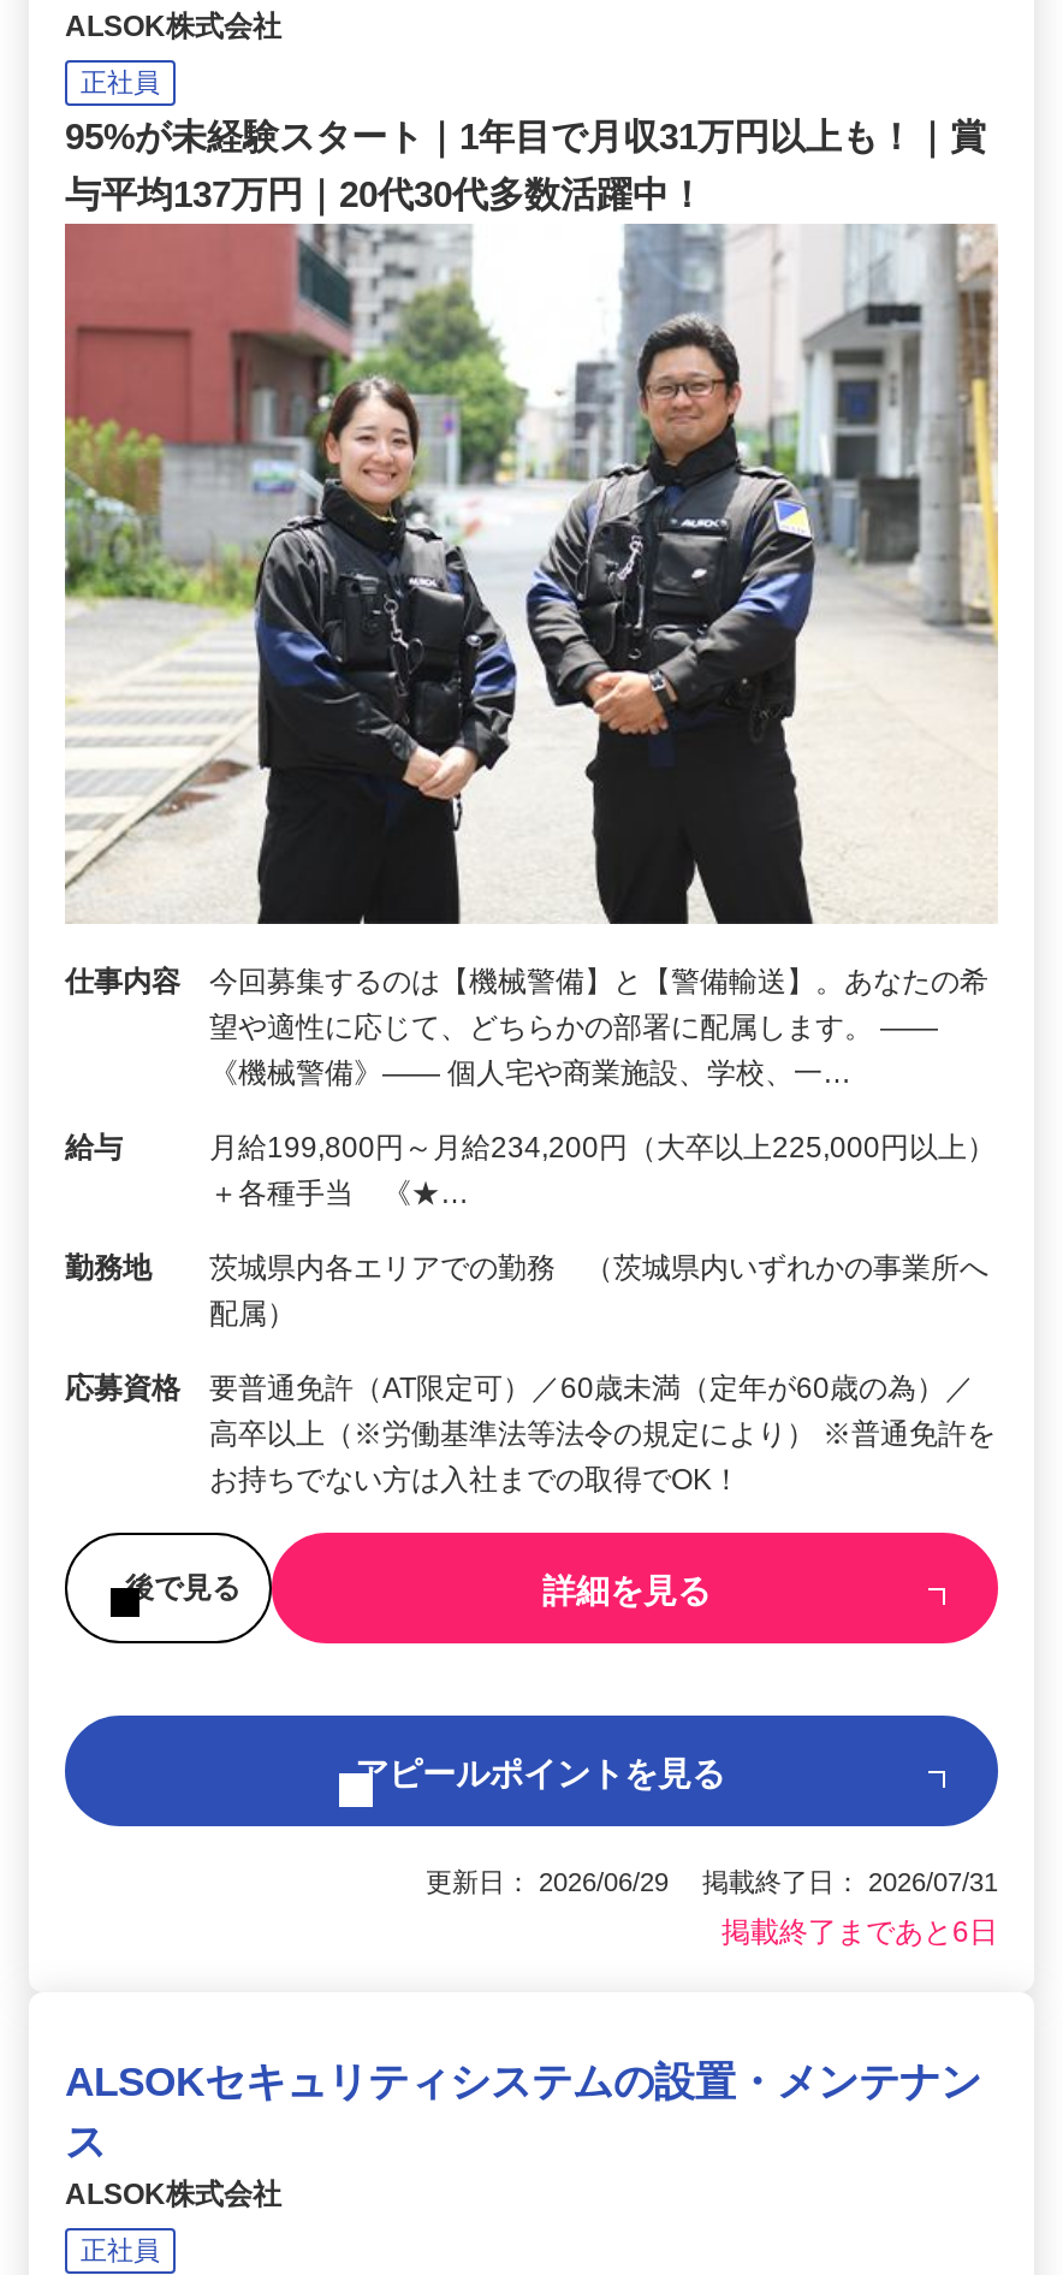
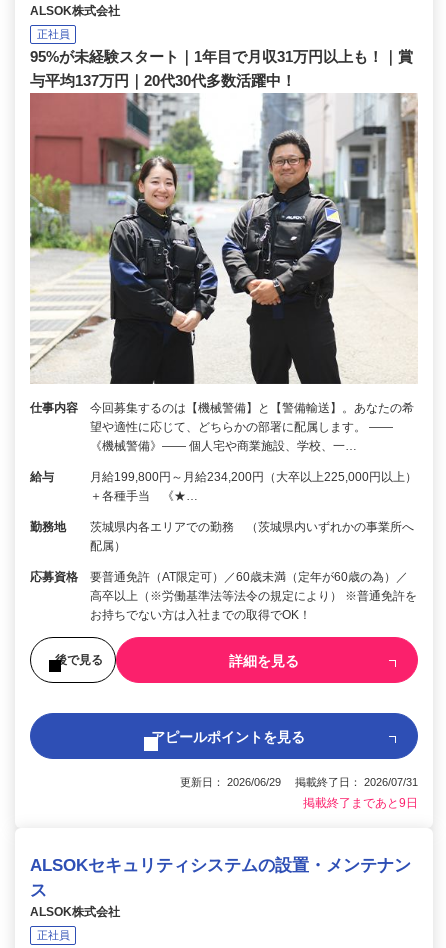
- 掲載終了まであと6日
+ 掲載終了まであと9日
